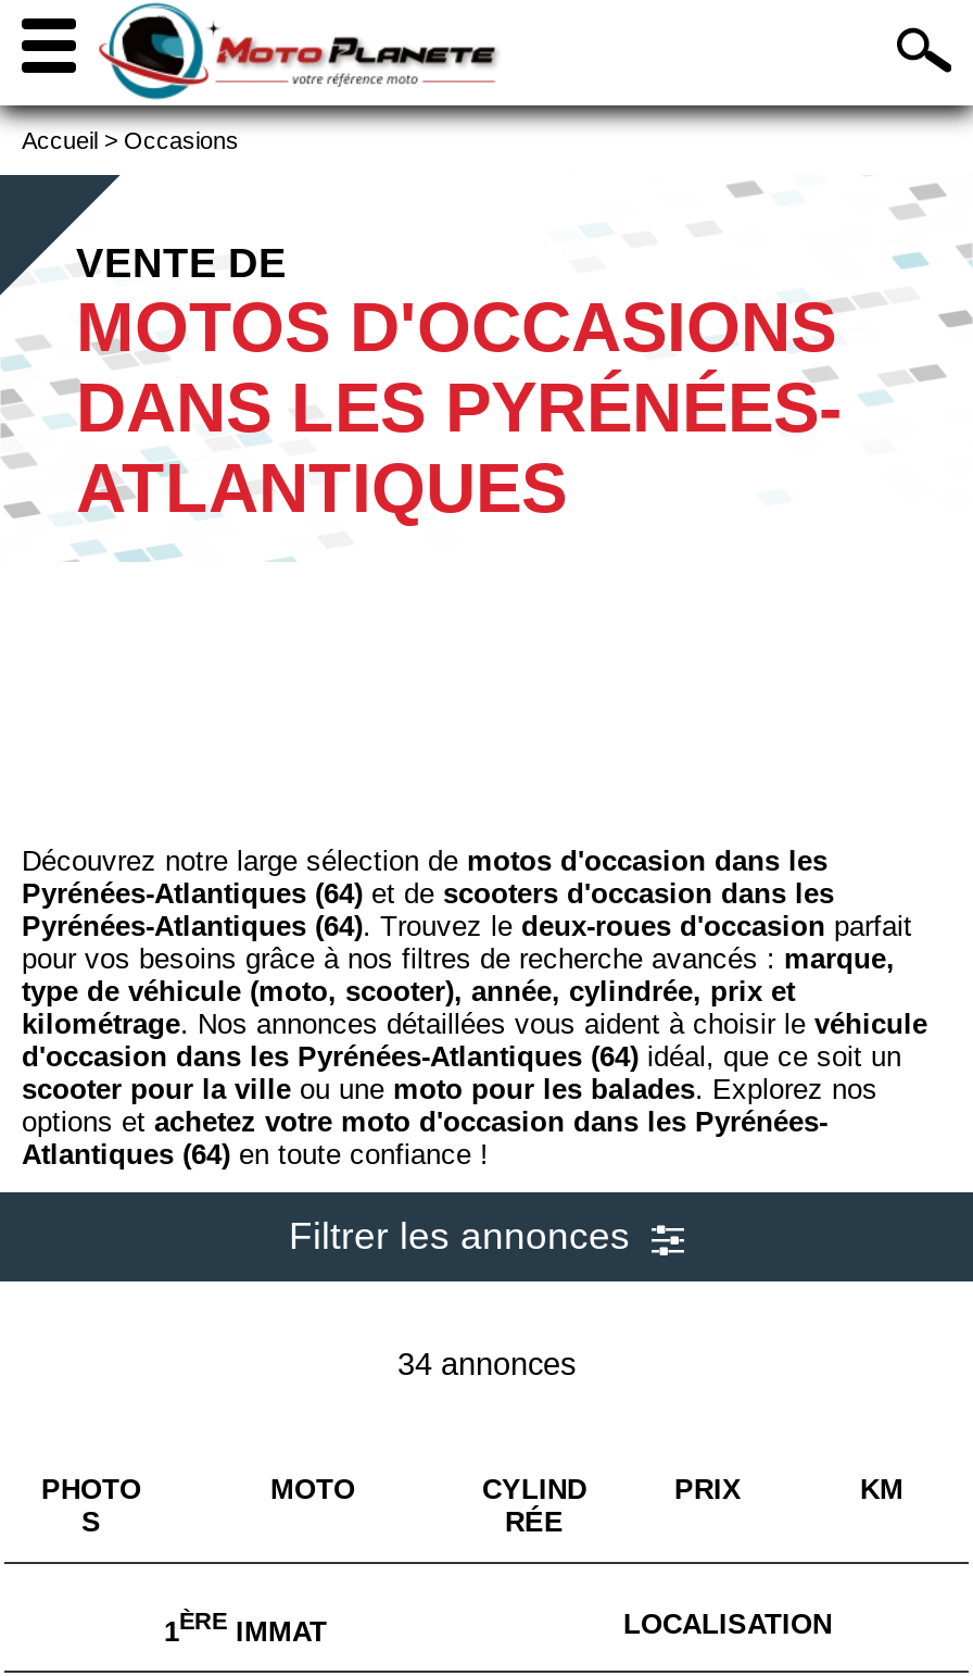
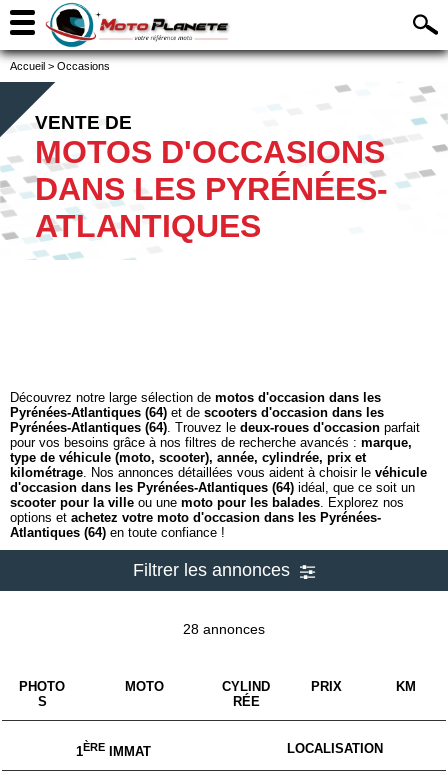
- 34 annonces
+ 28 annonces
